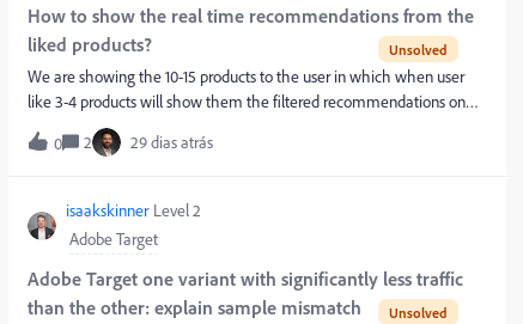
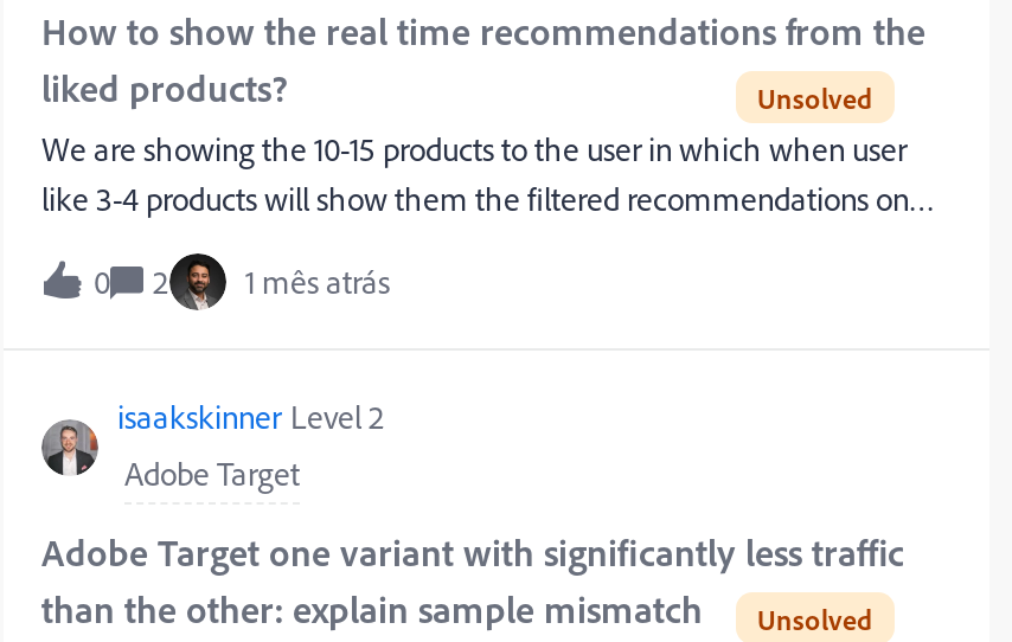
- 0 2 29 dias atrás
+ 0 2 1 mês atrás
